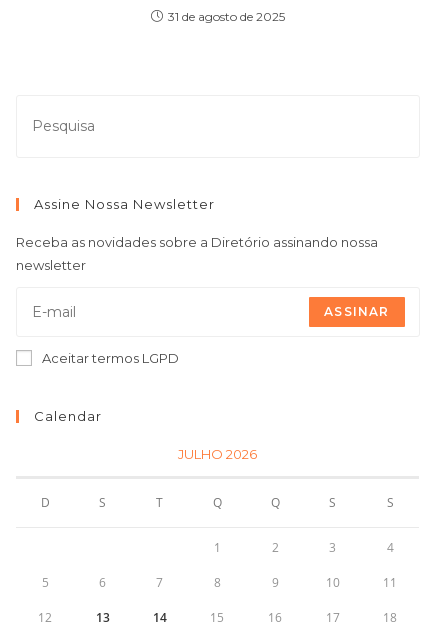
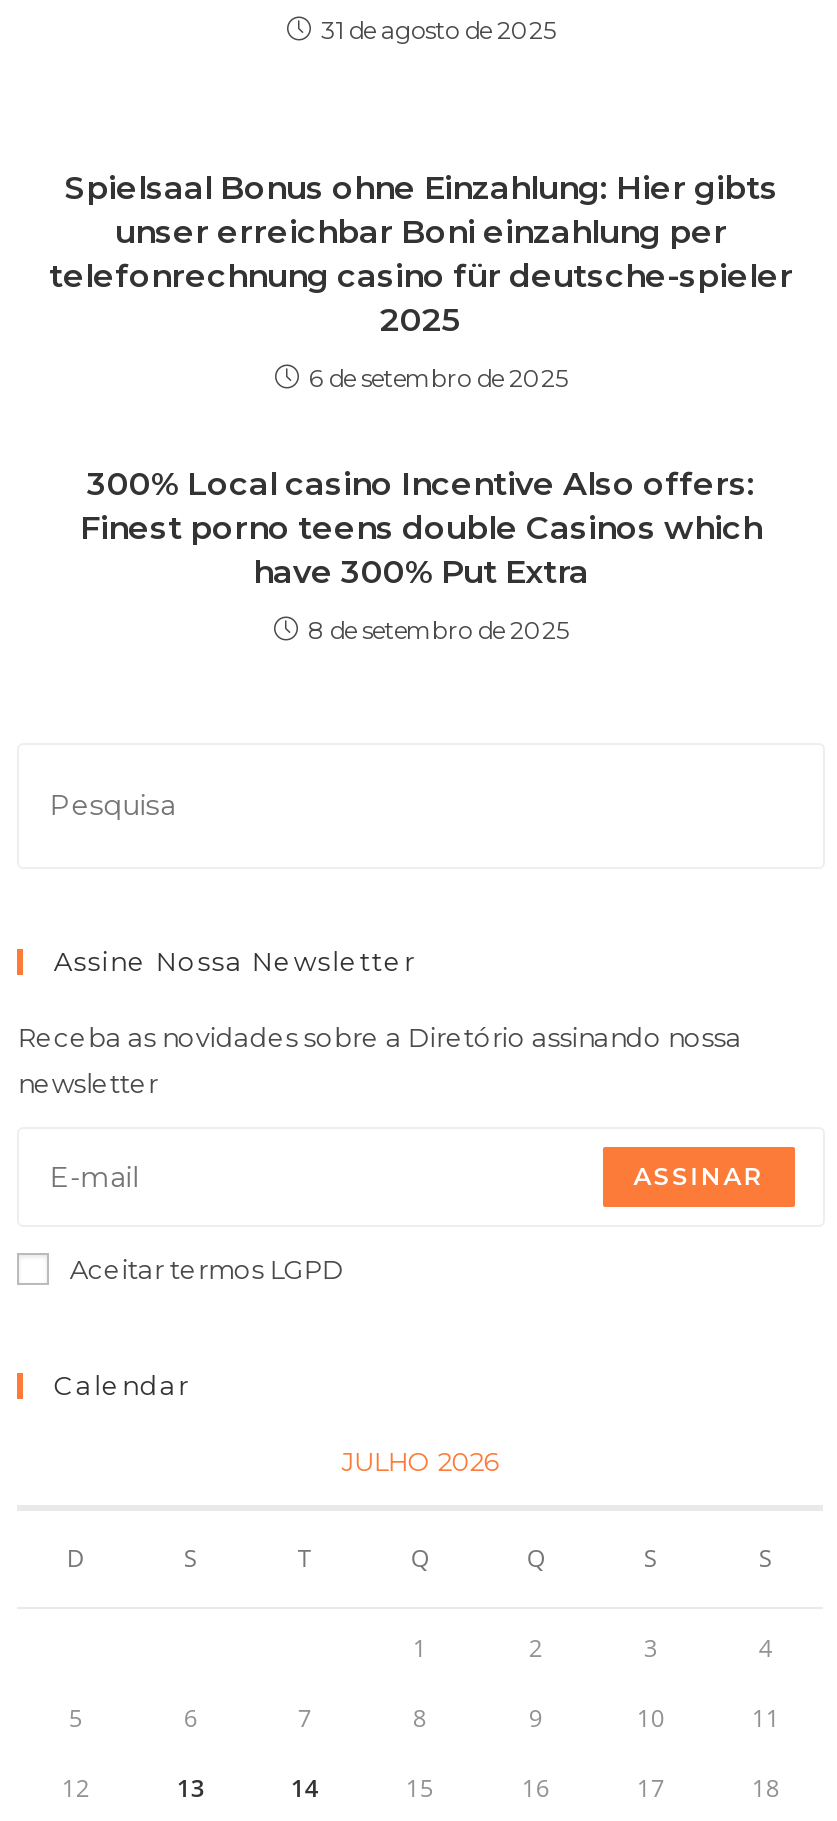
+ Spielsaal Bonus ohne Einzahlung: Hier gibts
+ unser erreichbar Boni einzahlung per
+ telefonrechnung casino für deutsche-spieler
+ 2025
+ 6 de setembro de 2025
+ 300% Local casino Incentive Also offers:
+ Finest porno teens double Casinos which
+ have 300% Put Extra
+ 8 de setembro de 2025
